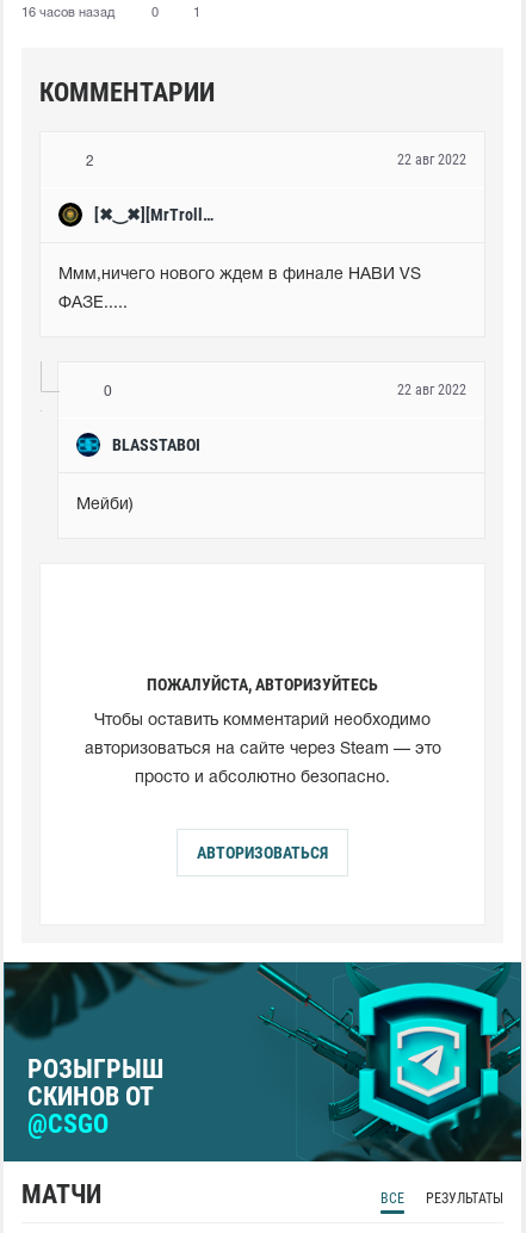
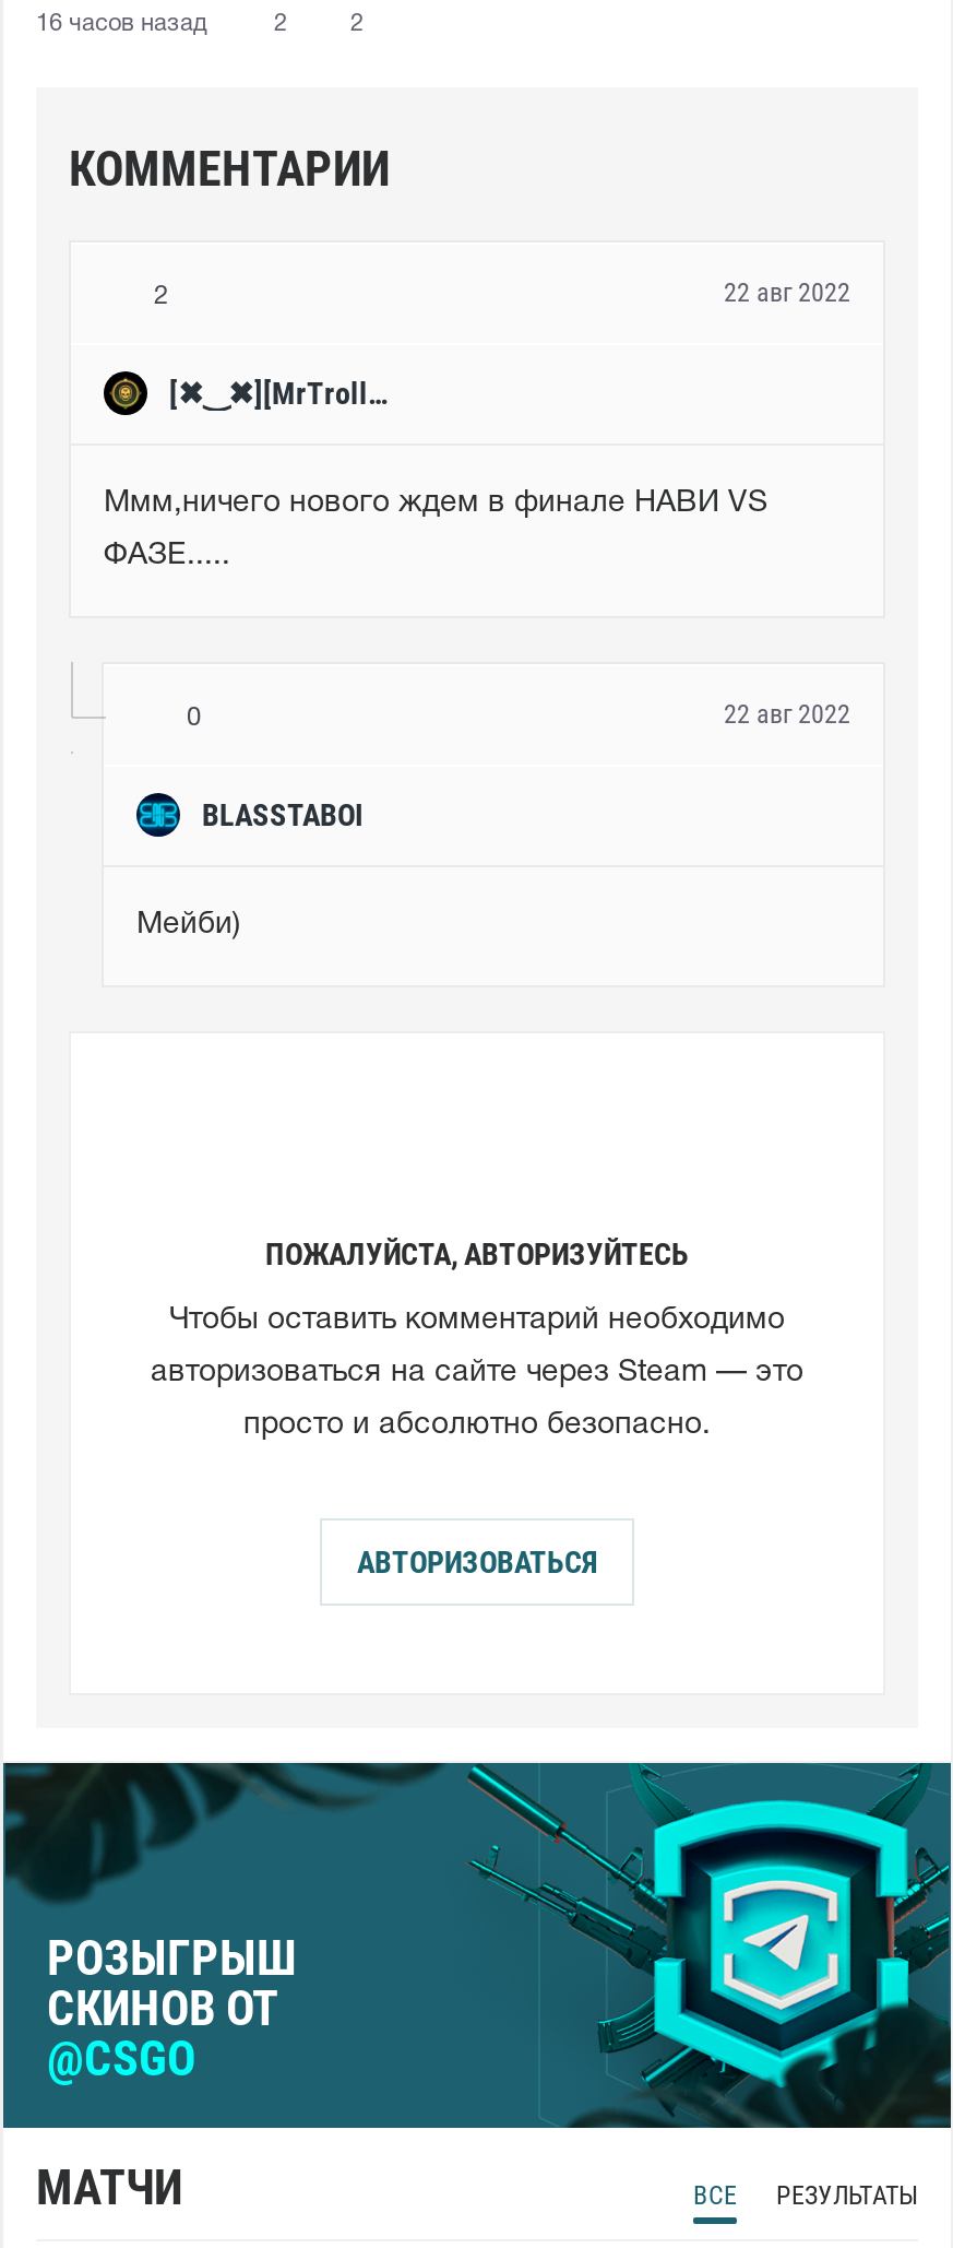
- 0
+ 2

- 1
+ 2
